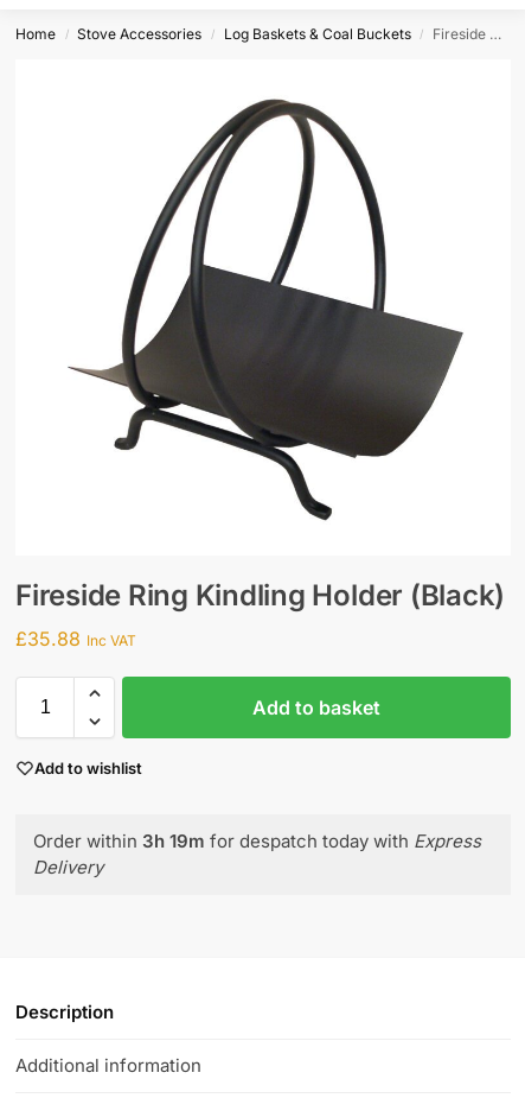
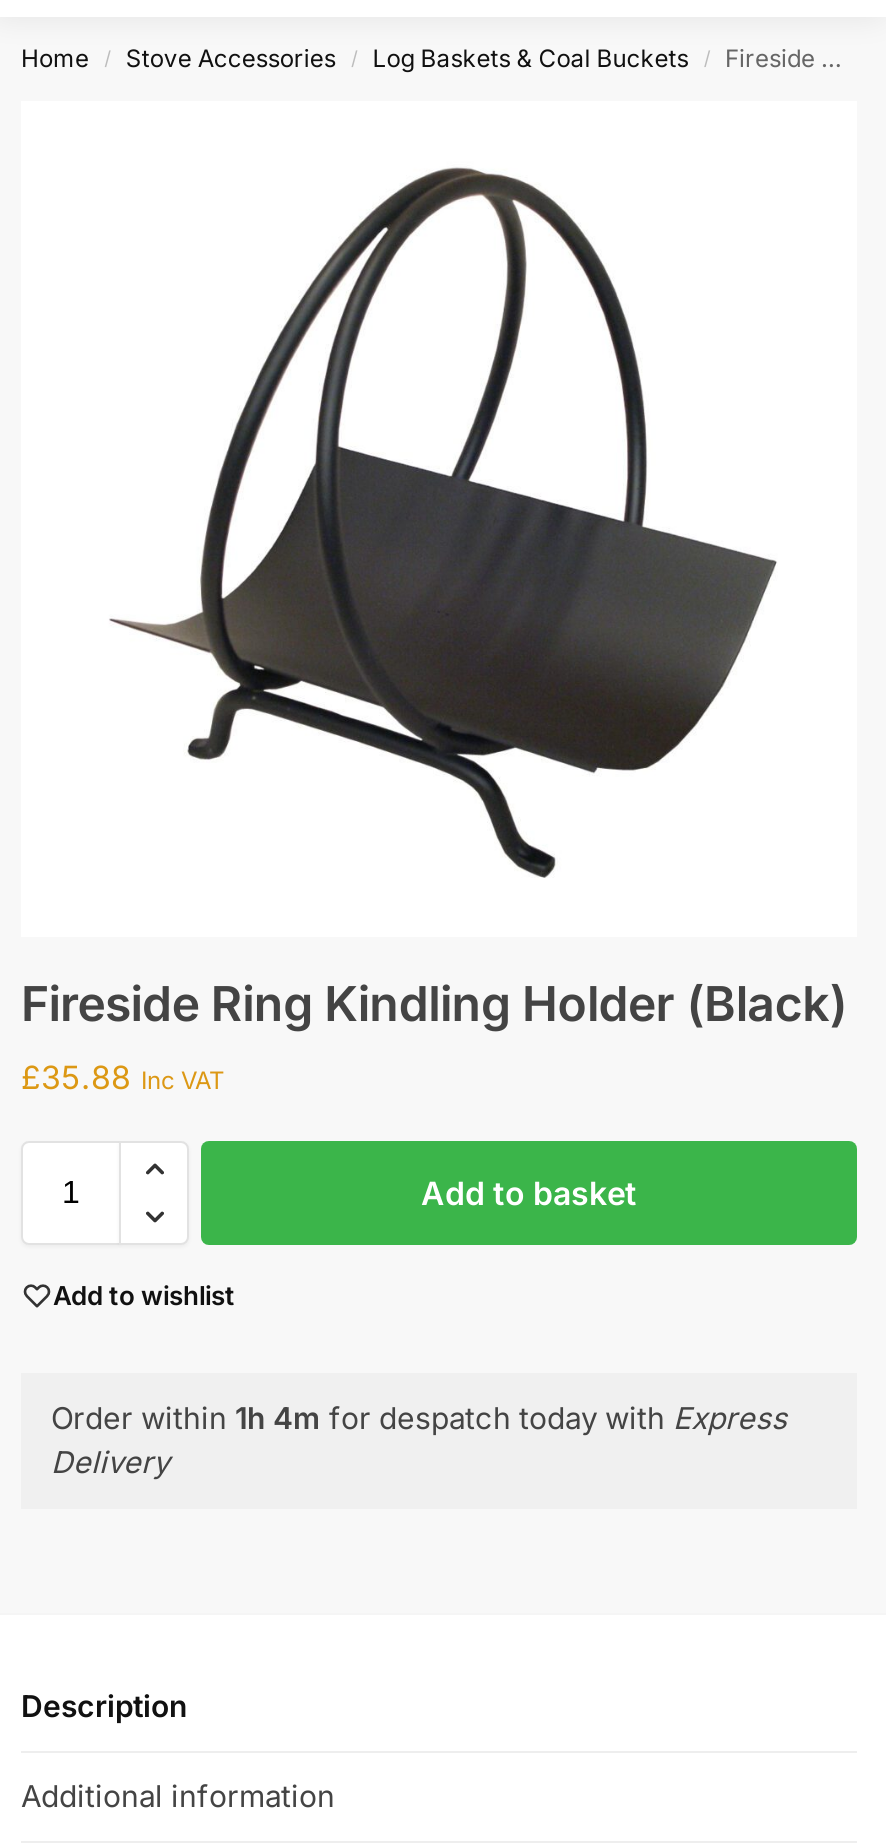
- Order within 3h 19m for despatch today with Express
+ Order within 1h 4m for despatch today with Express
